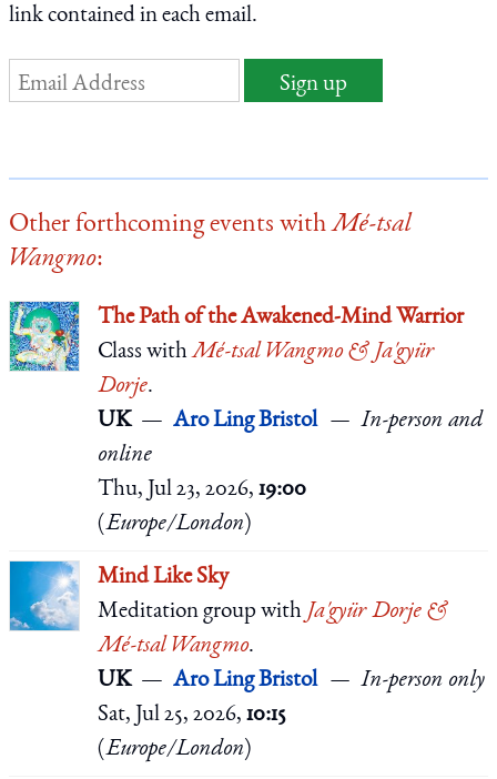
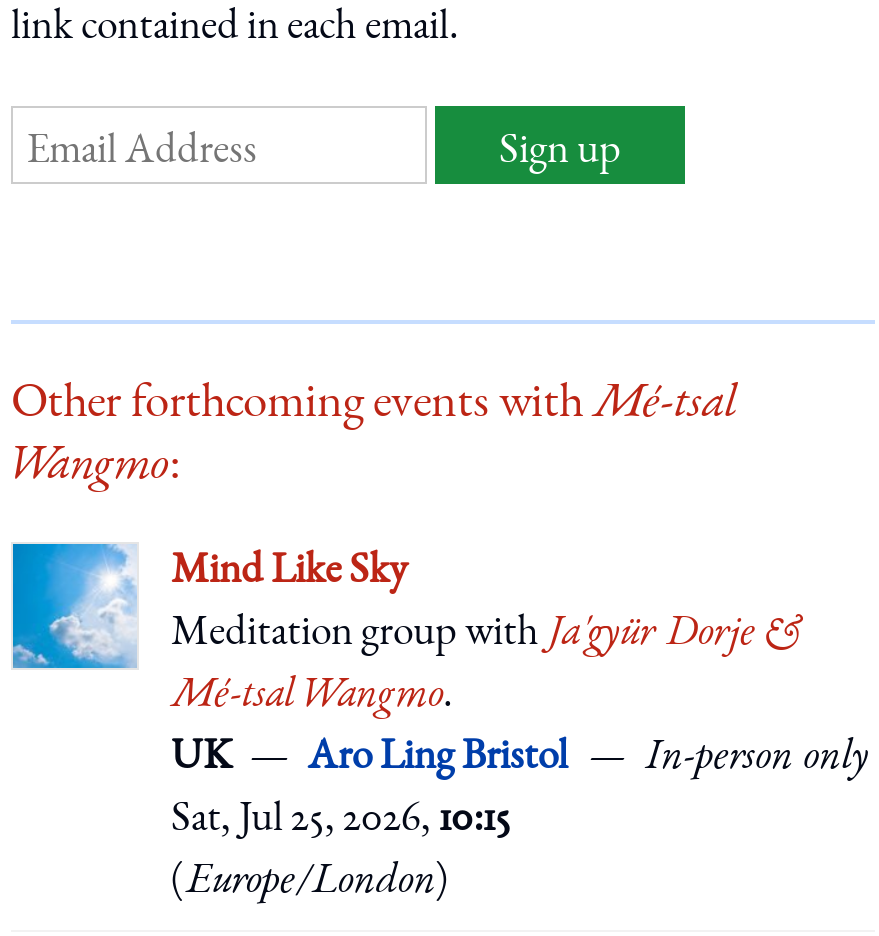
- [image]
- The Path of the Awakened-Mind Warrior
- Class with Mé-tsal Wangmo & Ja'gyür
- Dorje.
- UK
- Aro Ling Bristol
- In-person and
- online
- Thu, Jul 23, 2026, 19:00
- (Europe/London)
